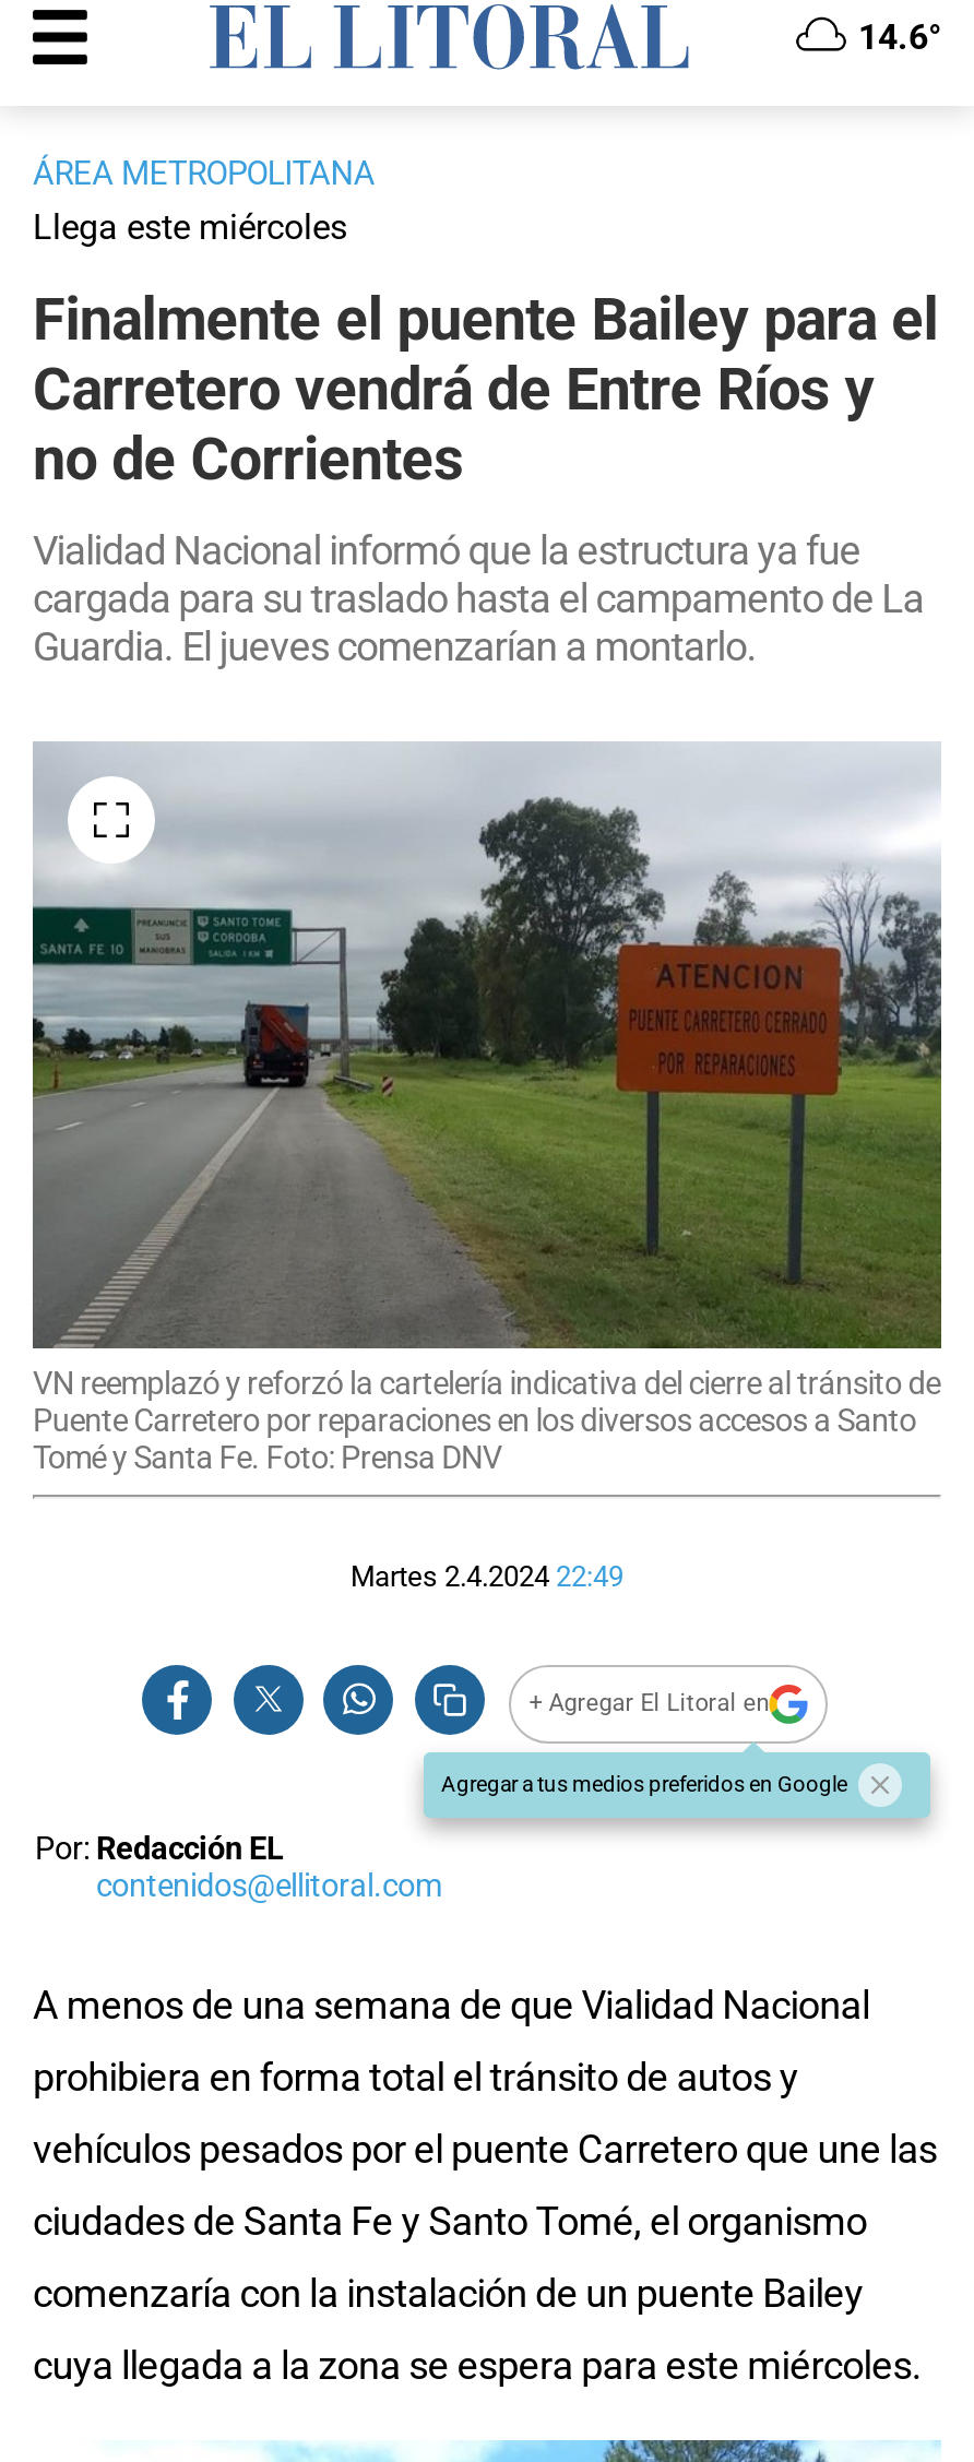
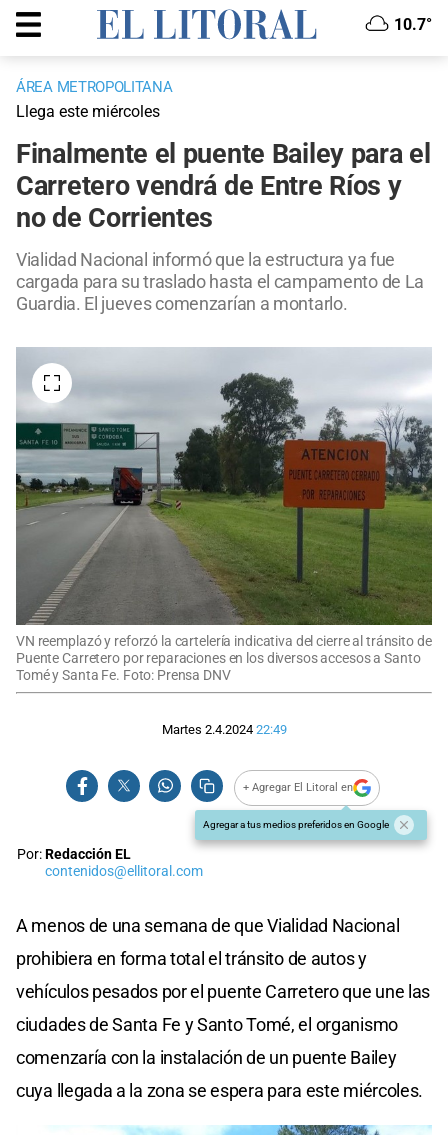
- 14.6°
+ 10.7°
